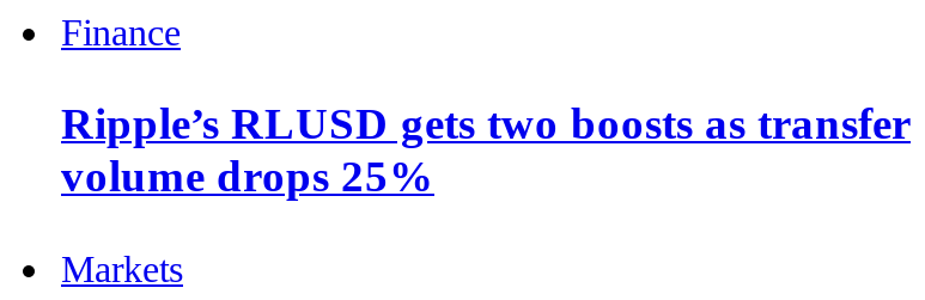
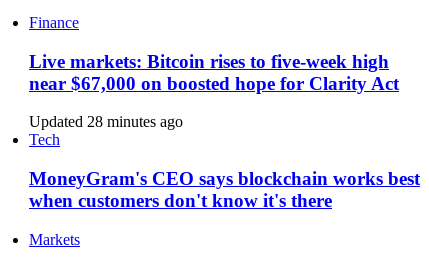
- Ripple’s RLUSD gets two boosts as transfer
- volume drops 25%
+ Live markets: Bitcoin rises to five-week high
+ near $67,000 on boosted hope for Clarity Act
+ Updated 28 minutes ago
+ Tech
+ MoneyGram's CEO says blockchain works best
+ when customers don't know it's there
